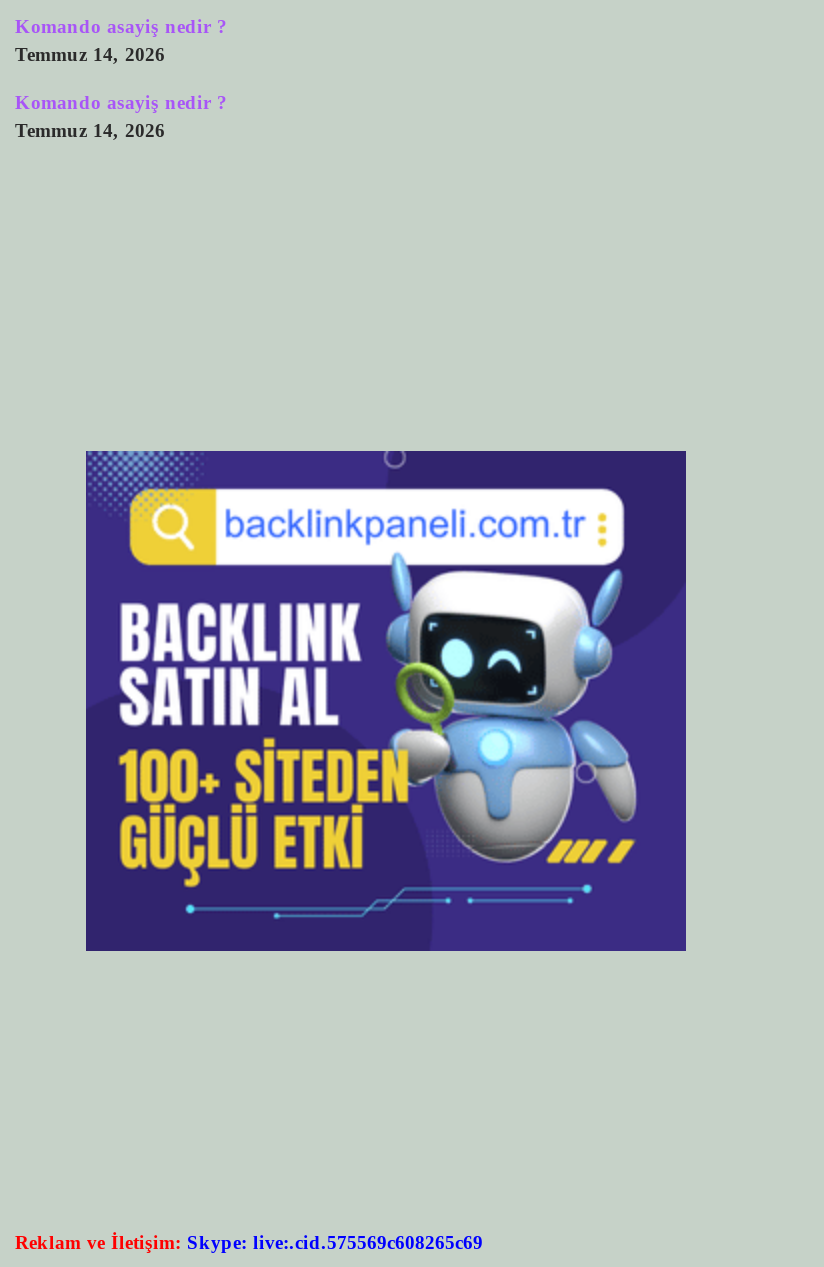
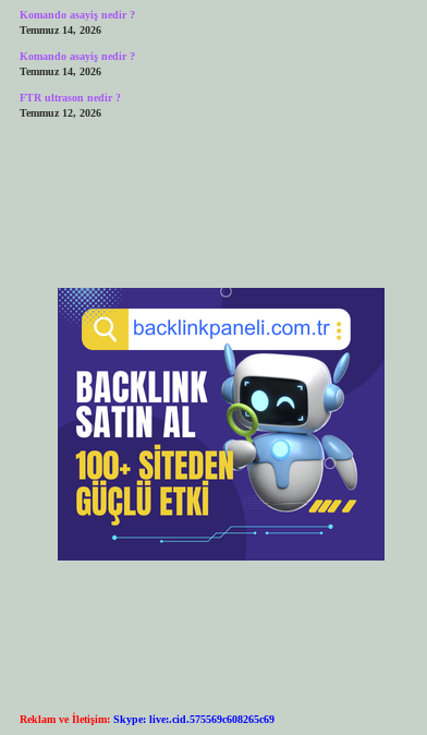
+ FTR ultrason nedir ?
+ Temmuz 12, 2026
